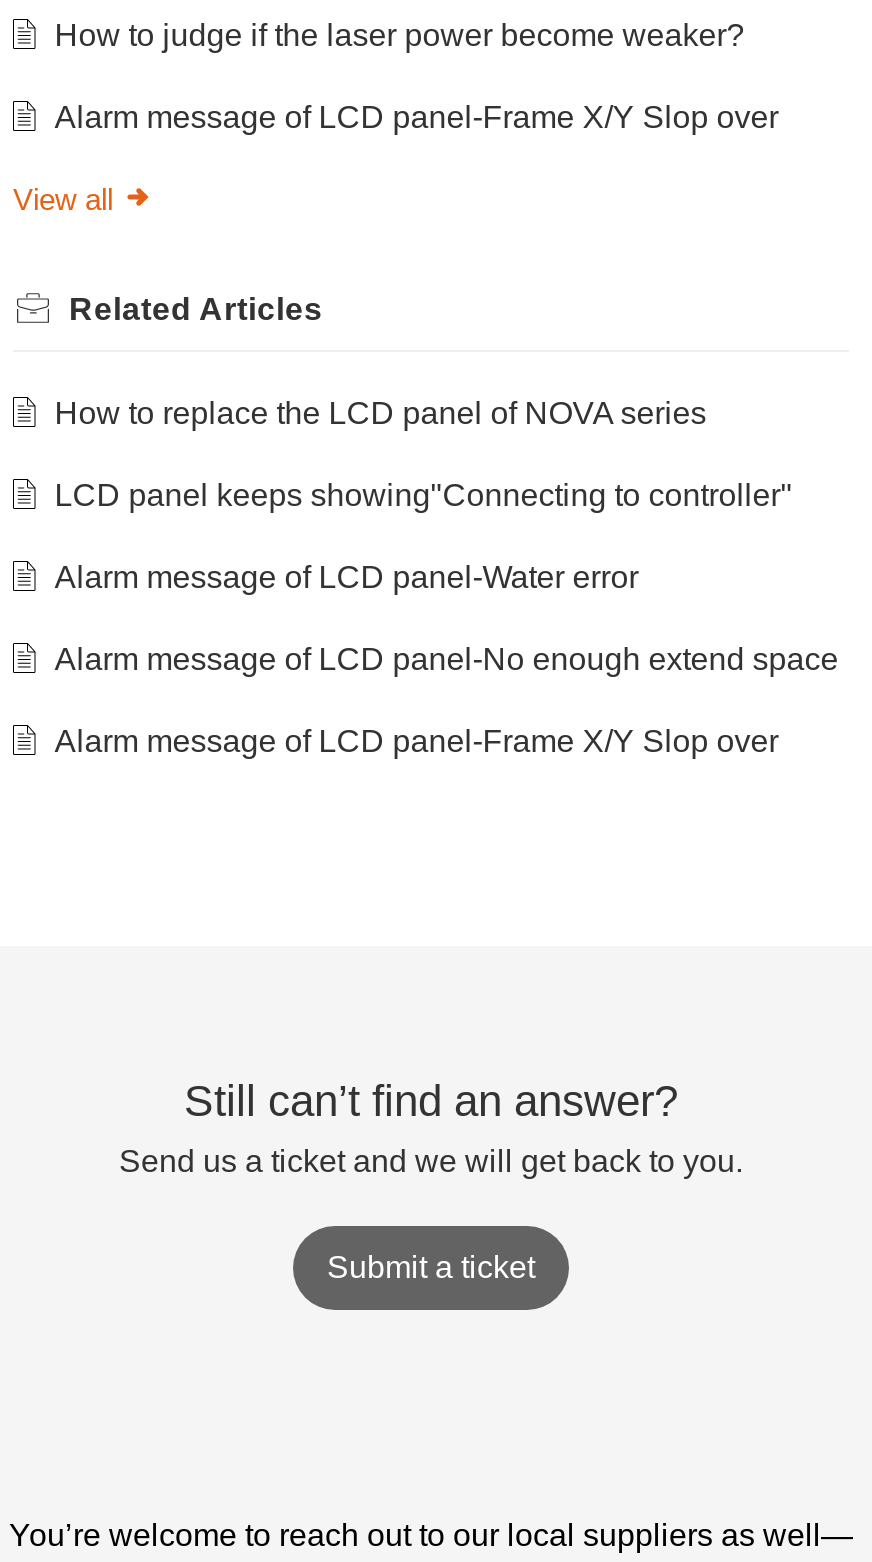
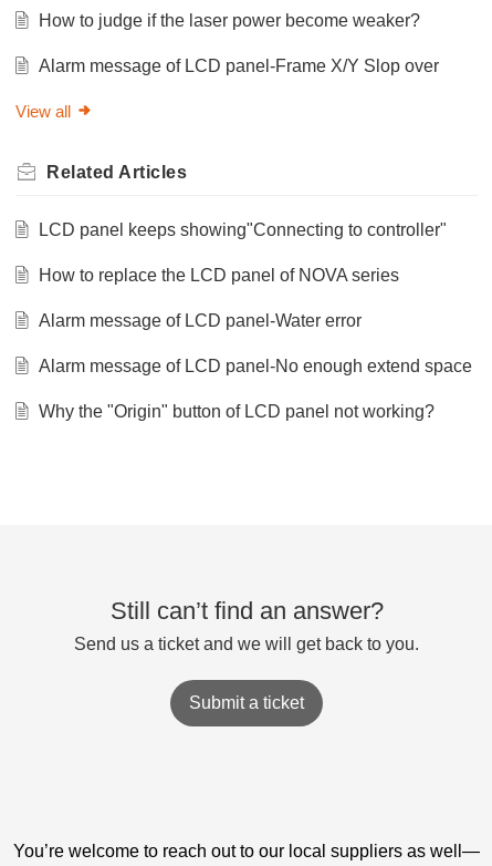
moved down: How to replace the LCD panel of NOVA series

moved up: LCD panel keeps showing"Connecting to controller"

- Alarm message of LCD panel-Frame X/Y Slop over
+ Why the "Origin" button of LCD panel not working?
